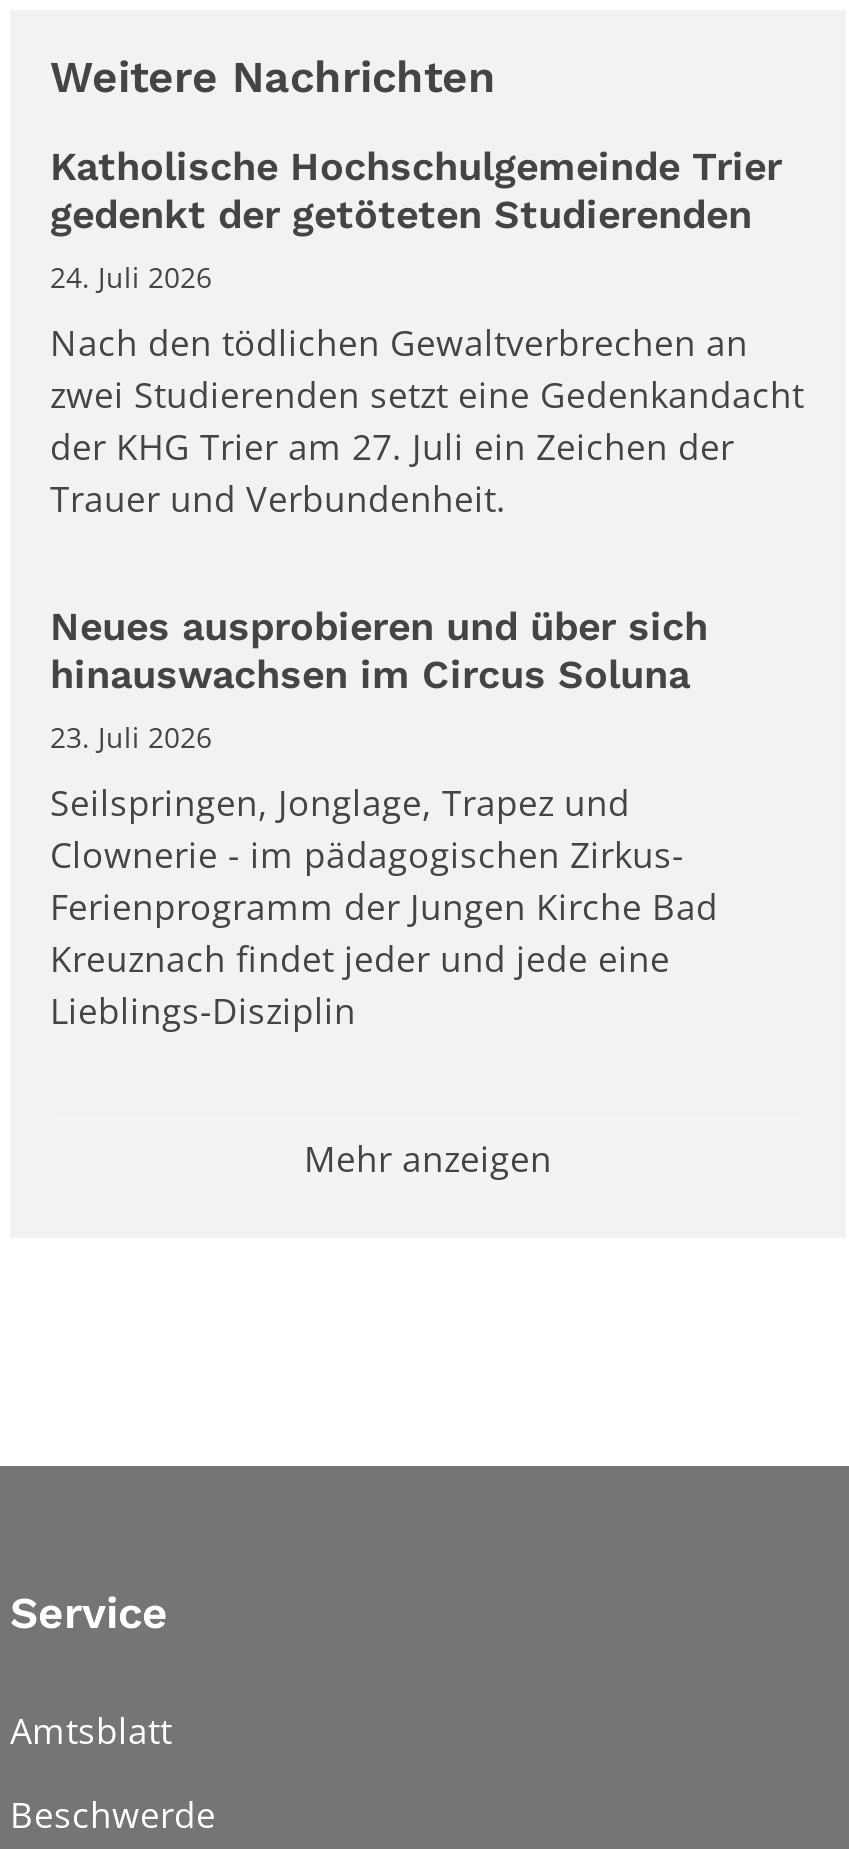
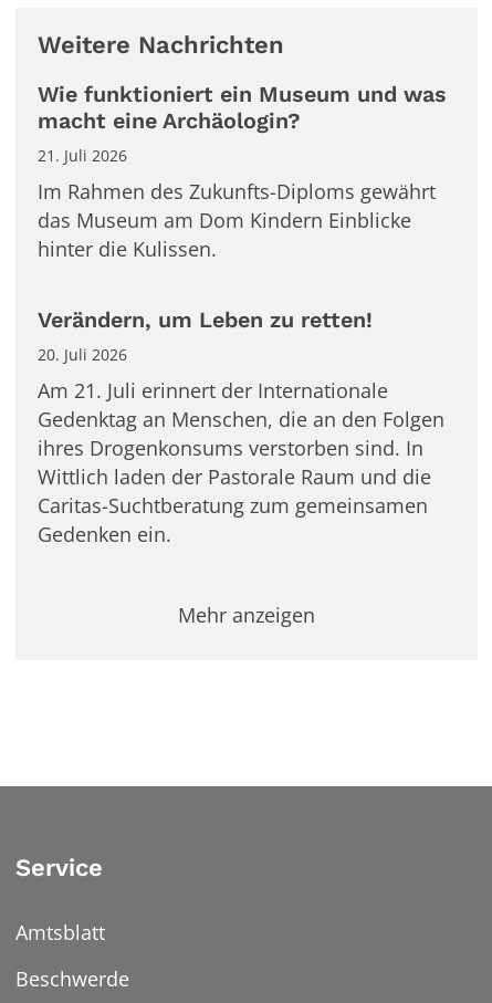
- Katholische Hochschulgemeinde Trier
- gedenkt der getöteten Studierenden
- 24. Juli 2026
+ Wie funktioniert ein Museum und was
+ macht eine Archäologin?
+ 21. Juli 2026

- Nach den tödlichen Gewaltverbrechen an
- zwei Studierenden setzt eine Gedenkandacht
- der KHG Trier am 27. Juli ein Zeichen der
- Trauer und Verbundenheit.
+ Im Rahmen des Zukunfts-Diploms gewährt
+ das Museum am Dom Kindern Einblicke
+ hinter die Kulissen.

- Neues ausprobieren und über sich
- hinauswachsen im Circus Soluna
- 23. Juli 2026
+ Verändern, um Leben zu retten!
+ 20. Juli 2026

- Seilspringen, Jonglage, Trapez und
- Clownerie - im pädagogischen Zirkus-
- Ferienprogramm der Jungen Kirche Bad
- Kreuznach findet jeder und jede eine
- Lieblings-Disziplin
+ Am 21. Juli erinnert der Internationale
+ Gedenktag an Menschen, die an den Folgen
+ ihres Drogenkonsums verstorben sind. In
+ Wittlich laden der Pastorale Raum und die
+ Caritas-Suchtberatung zum gemeinsamen
+ Gedenken ein.
